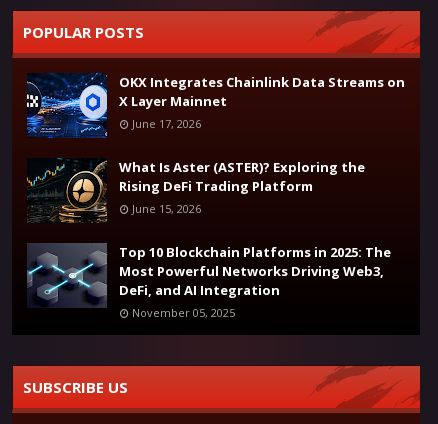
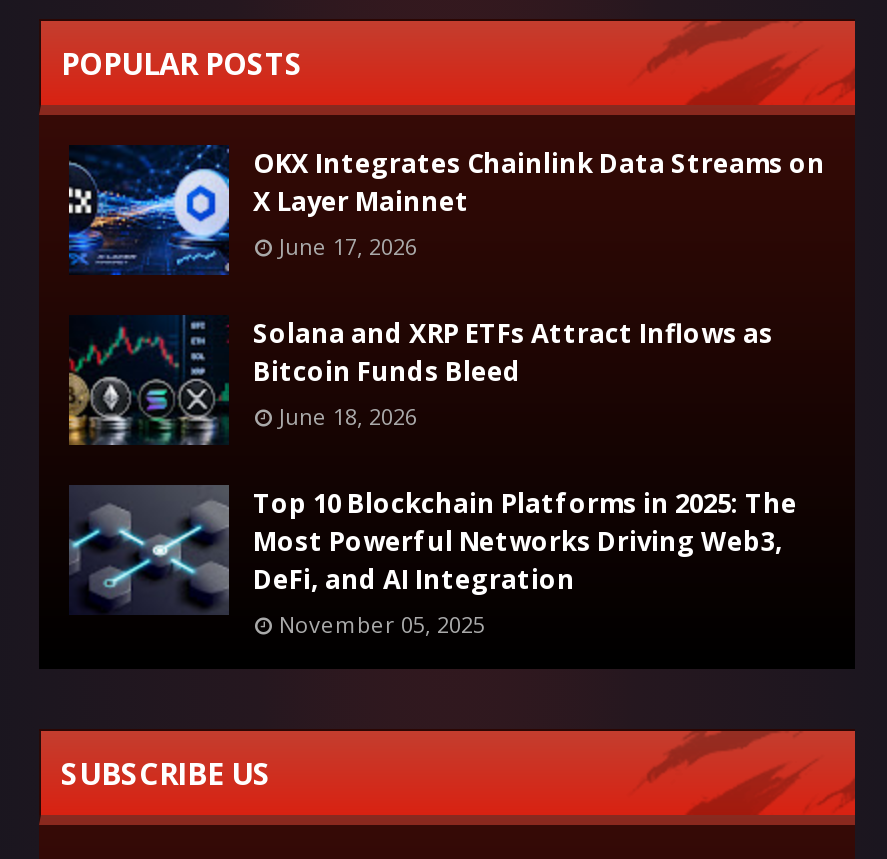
- [image]
- What Is Aster (ASTER)? Exploring the
- Rising DeFi Trading Platform
- June 15, 2026
+ [image]
+ Solana and XRP ETFs Attract Inflows as
+ Bitcoin Funds Bleed
+ June 18, 2026
